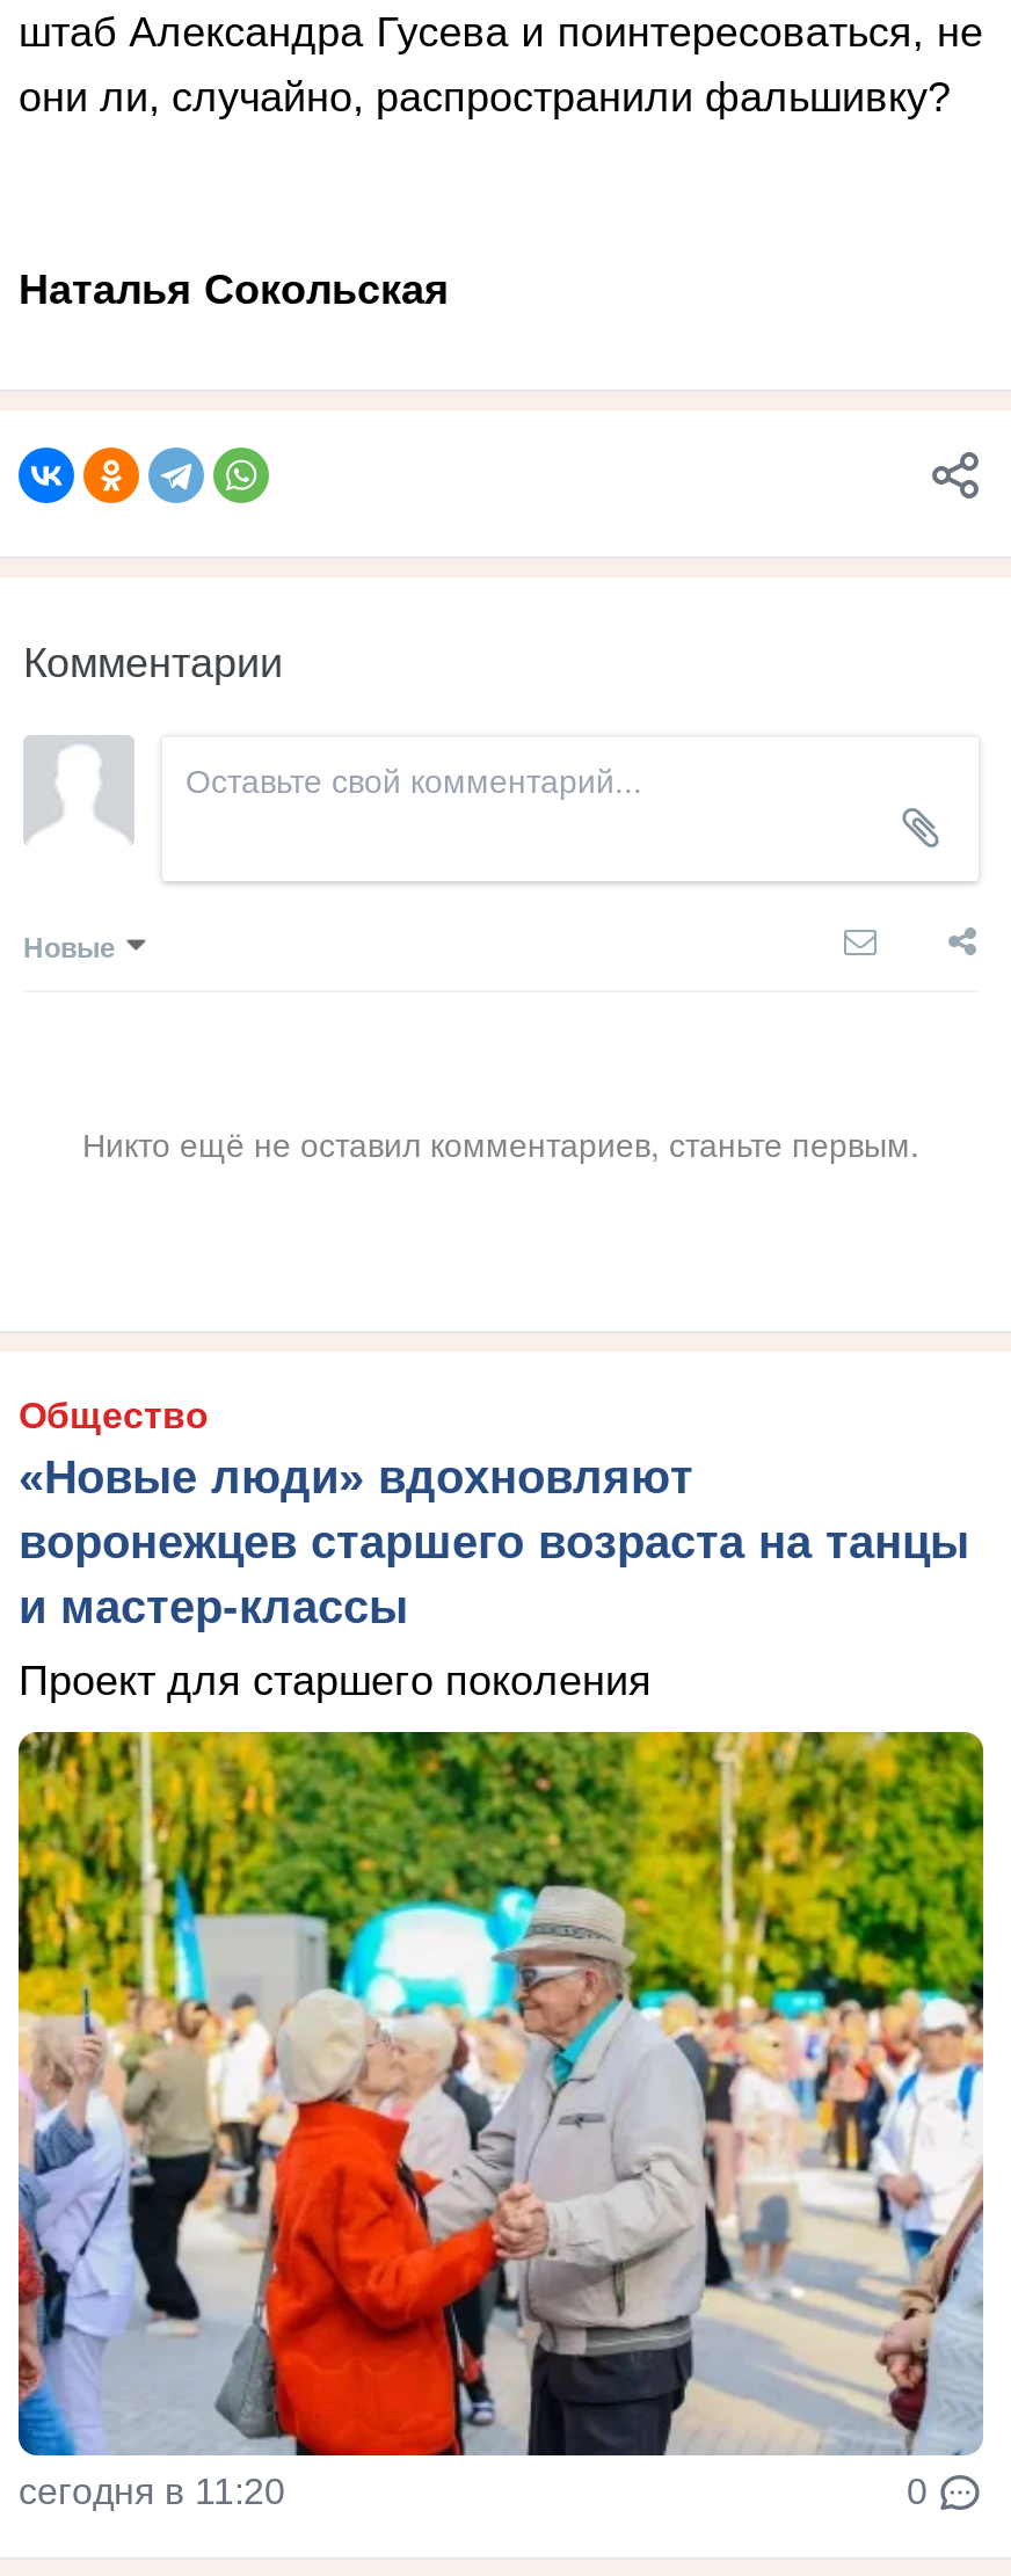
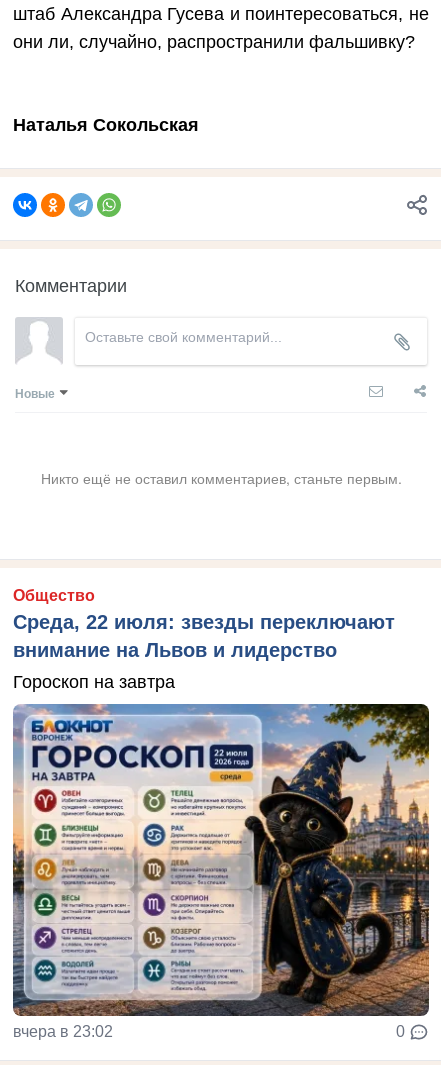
- «Новые люди» вдохновляют
- воронежцев старшего возраста на танцы
- и мастер-классы
+ Среда, 22 июля: звезды переключают
+ внимание на Львов и лидерство

- Проект для старшего поколения
+ Гороскоп на завтра

- [image]
- сегодня в 11:20
+ [image]
+ вчера в 23:02
